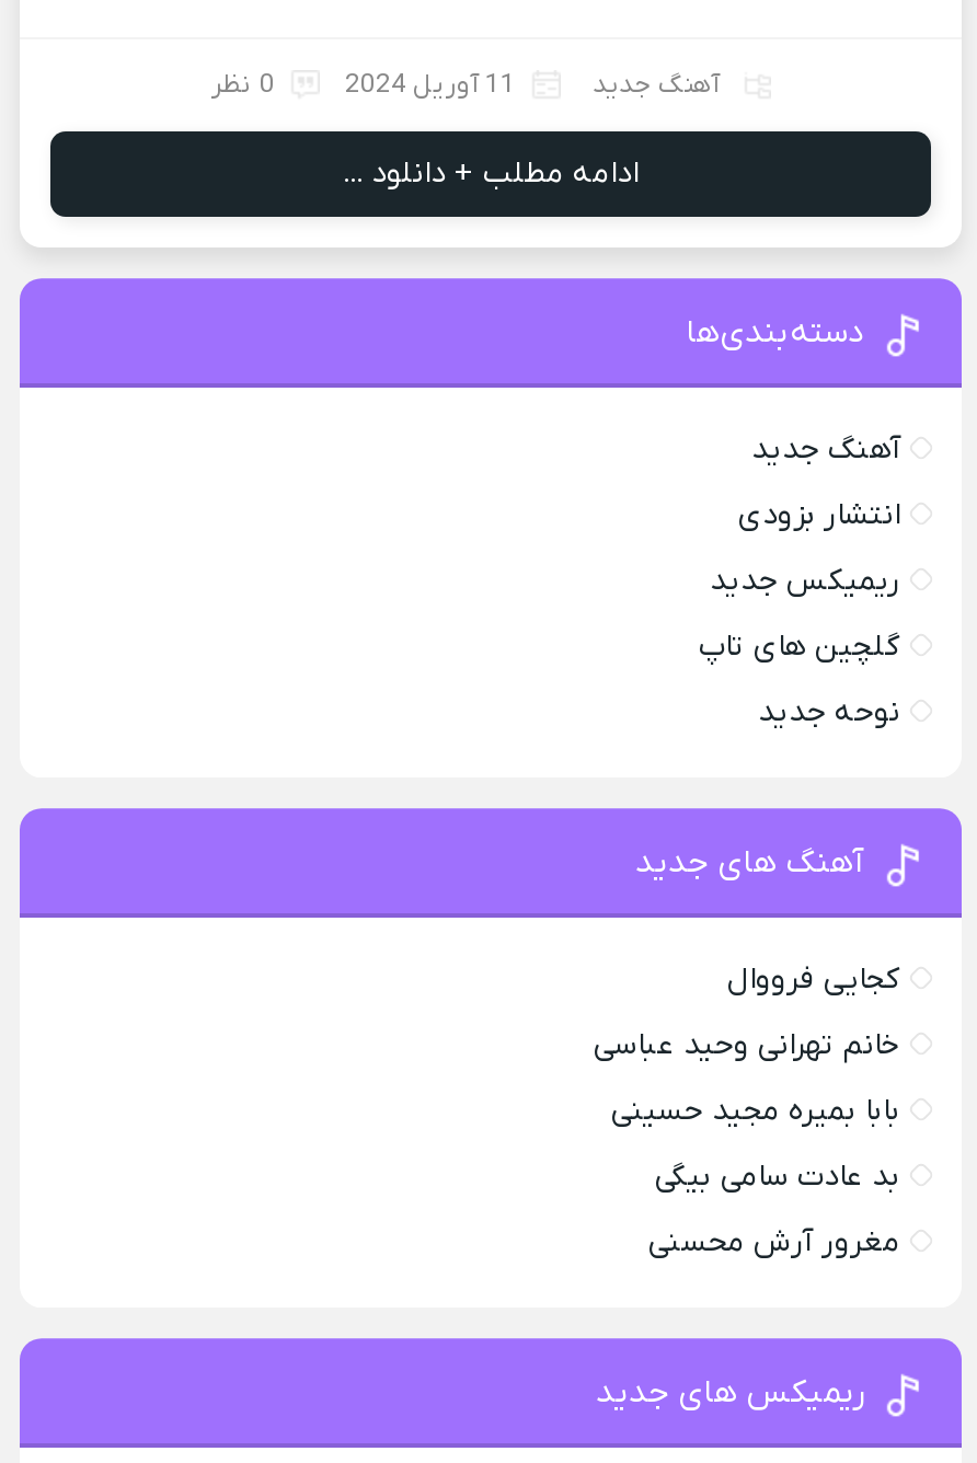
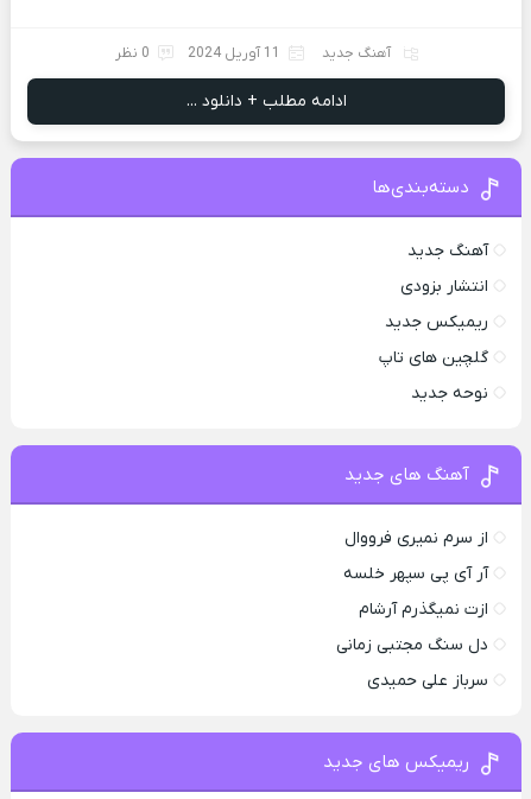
- کجایی فرووال
+ از سرم نمیری فرووال

- خانم تهرانی وحید عباسی
+ آر آی پی سپهر خلسه

- بابا بمیره مجید حسینی
+ ازت نمیگذرم آرشام

- بد عادت سامی بیگی
+ دل سنگ مجتبی زمانی

- مغرور آرش محسنی
+ سرباز علی حمیدی
